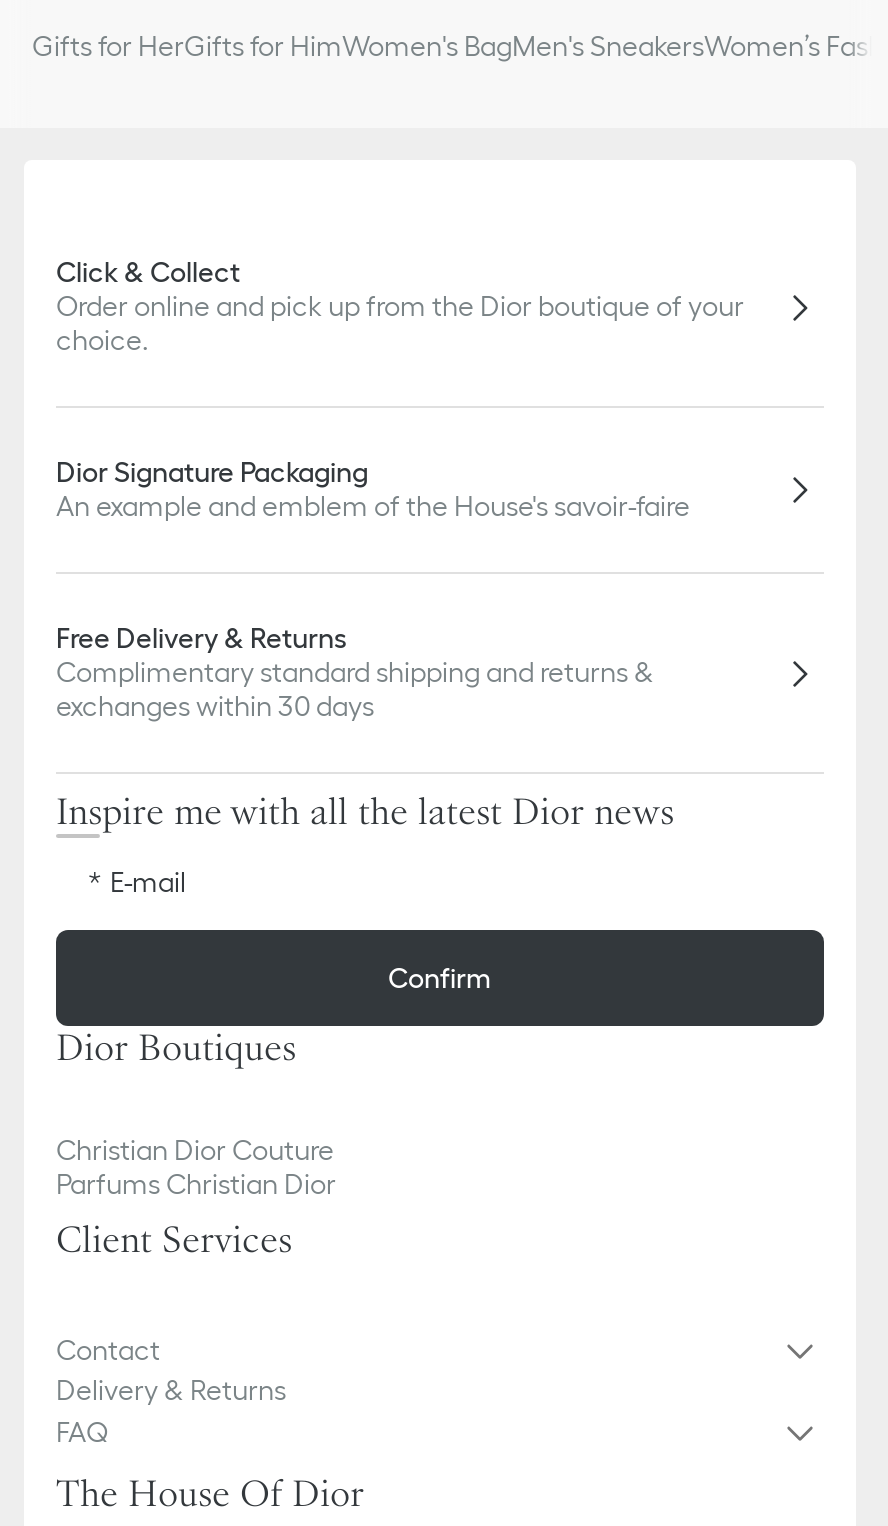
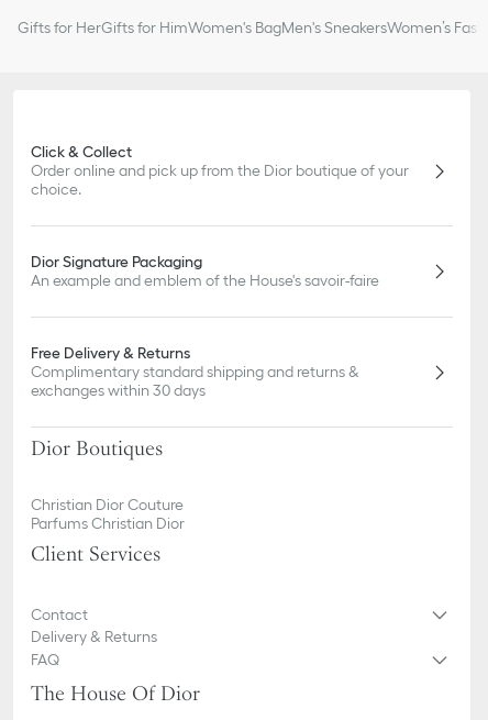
- Inspire me with all the latest Dior news
- E-mail
- Confirm
